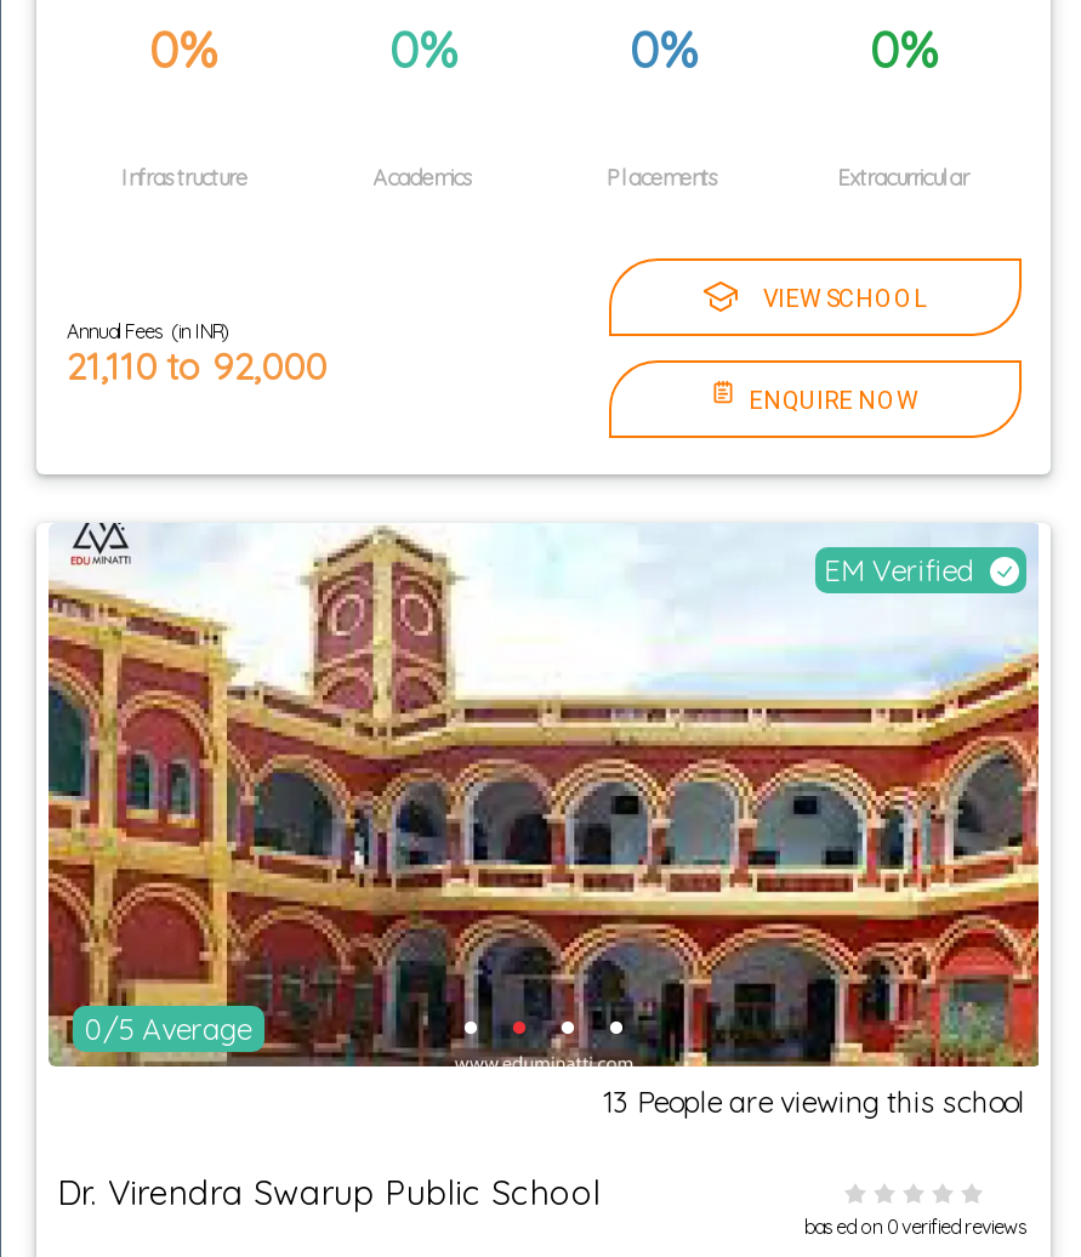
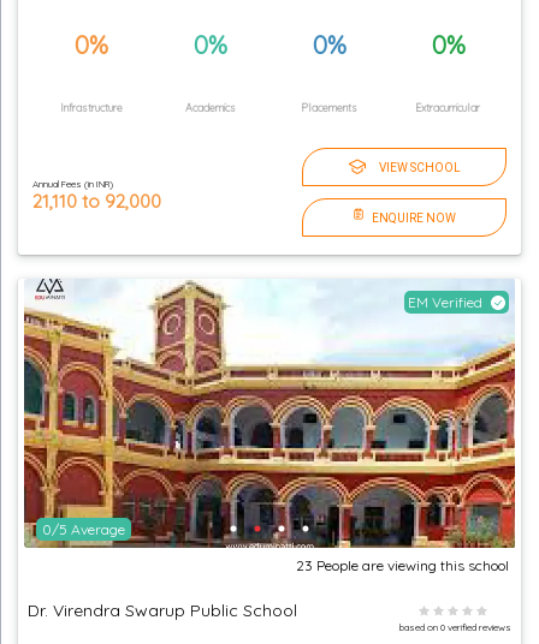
- 13 People are viewing this school
+ 23 People are viewing this school
